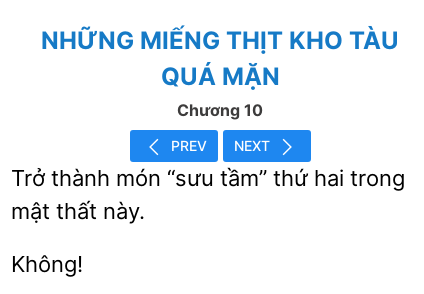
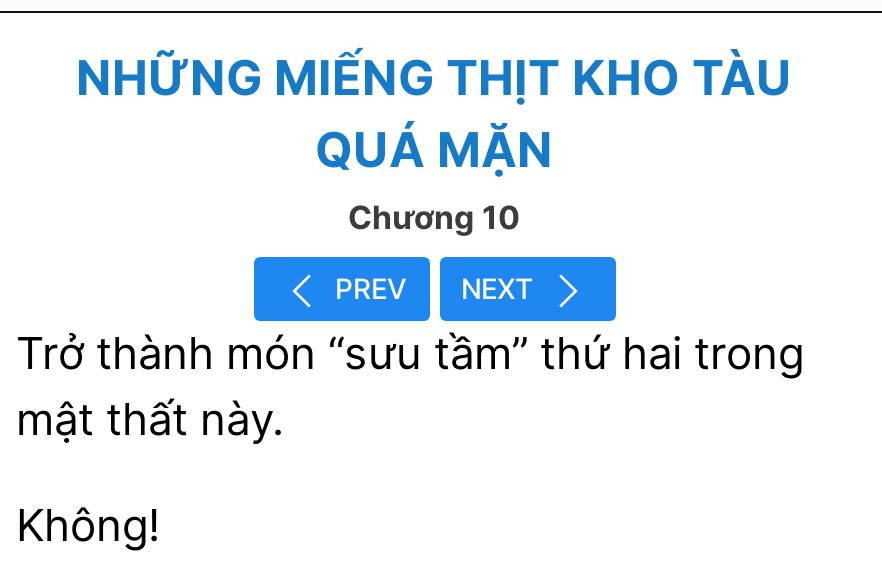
- Trở thành món
- tầm” thứ
- trong
- thất này.
+ thành món “sưu tầm”
+ hai trong
+ mật
+ này.
